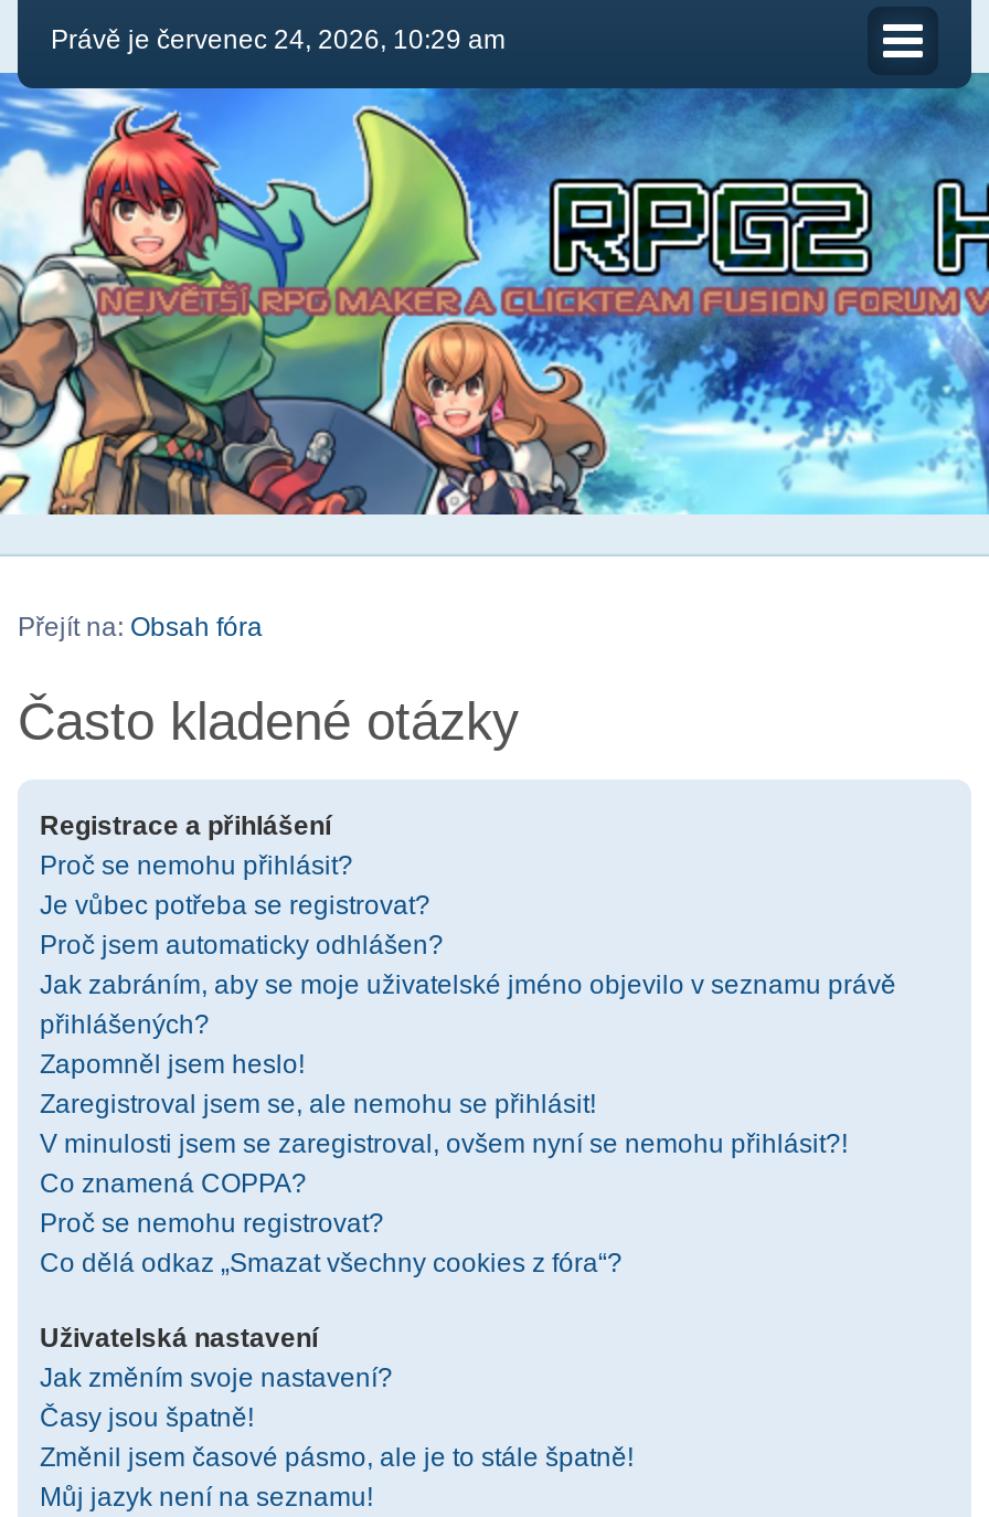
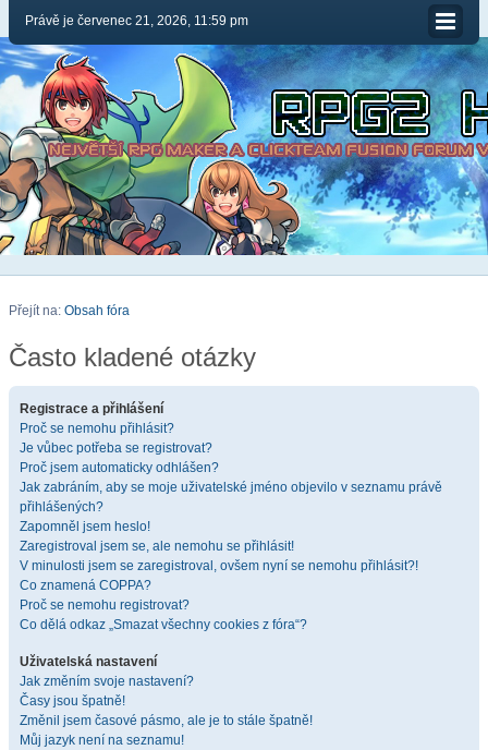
- Právě je červenec 24, 2026, 10:29 am
+ Právě je červenec 21, 2026, 11:59 pm
